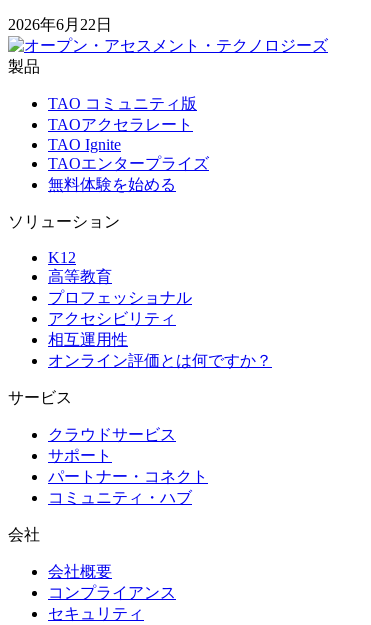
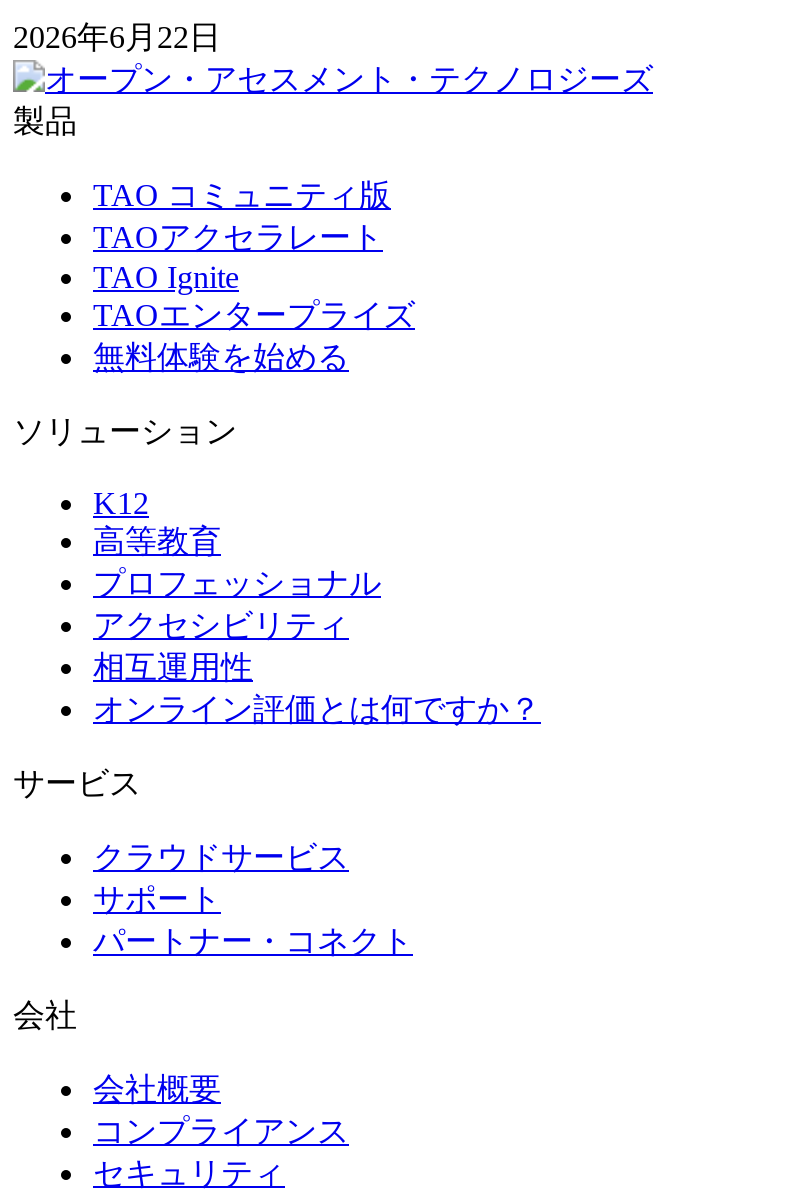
- コミュニティ・ハブ
